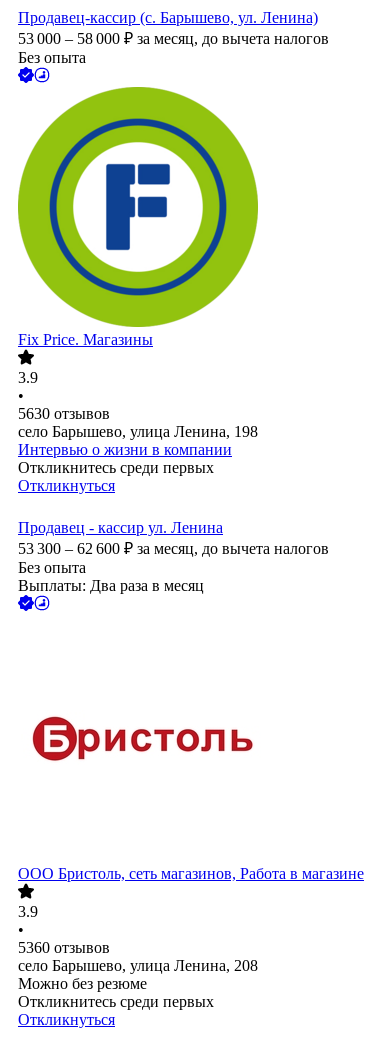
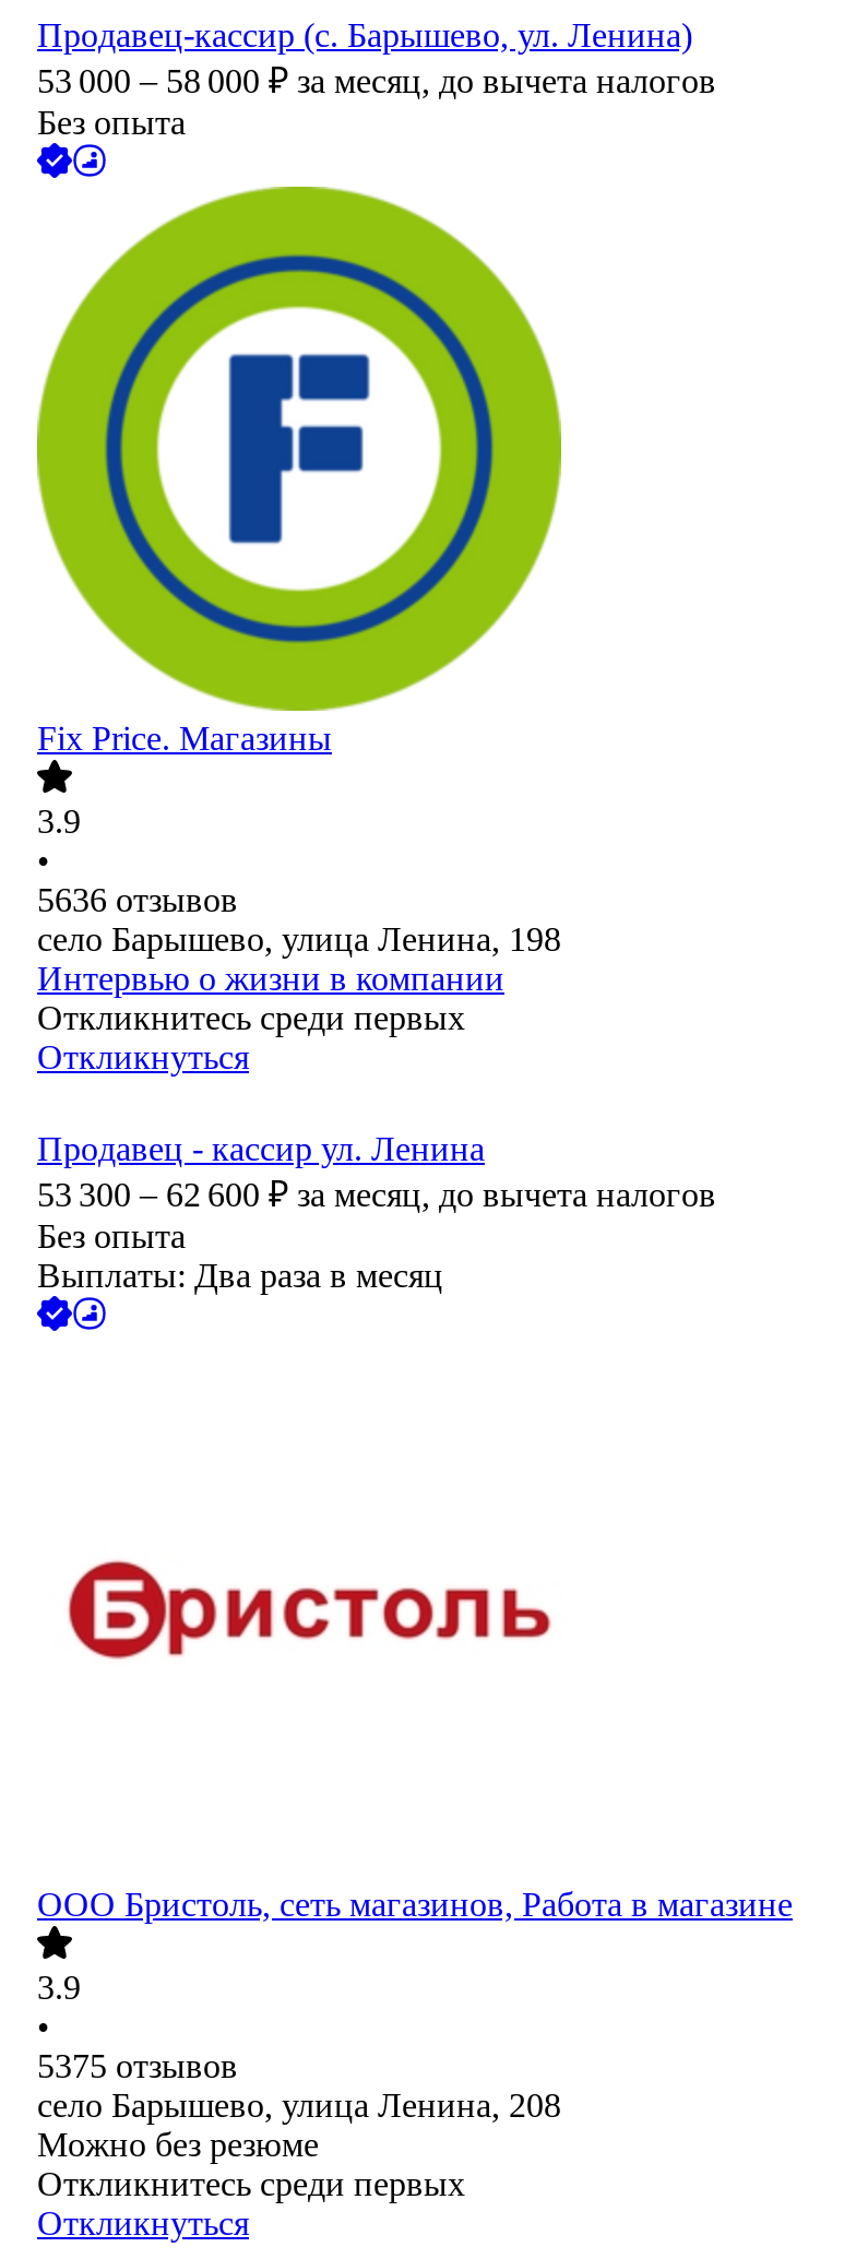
- 5630 отзывов
+ 5636 отзывов

- 5360 отзывов
+ 5375 отзывов
